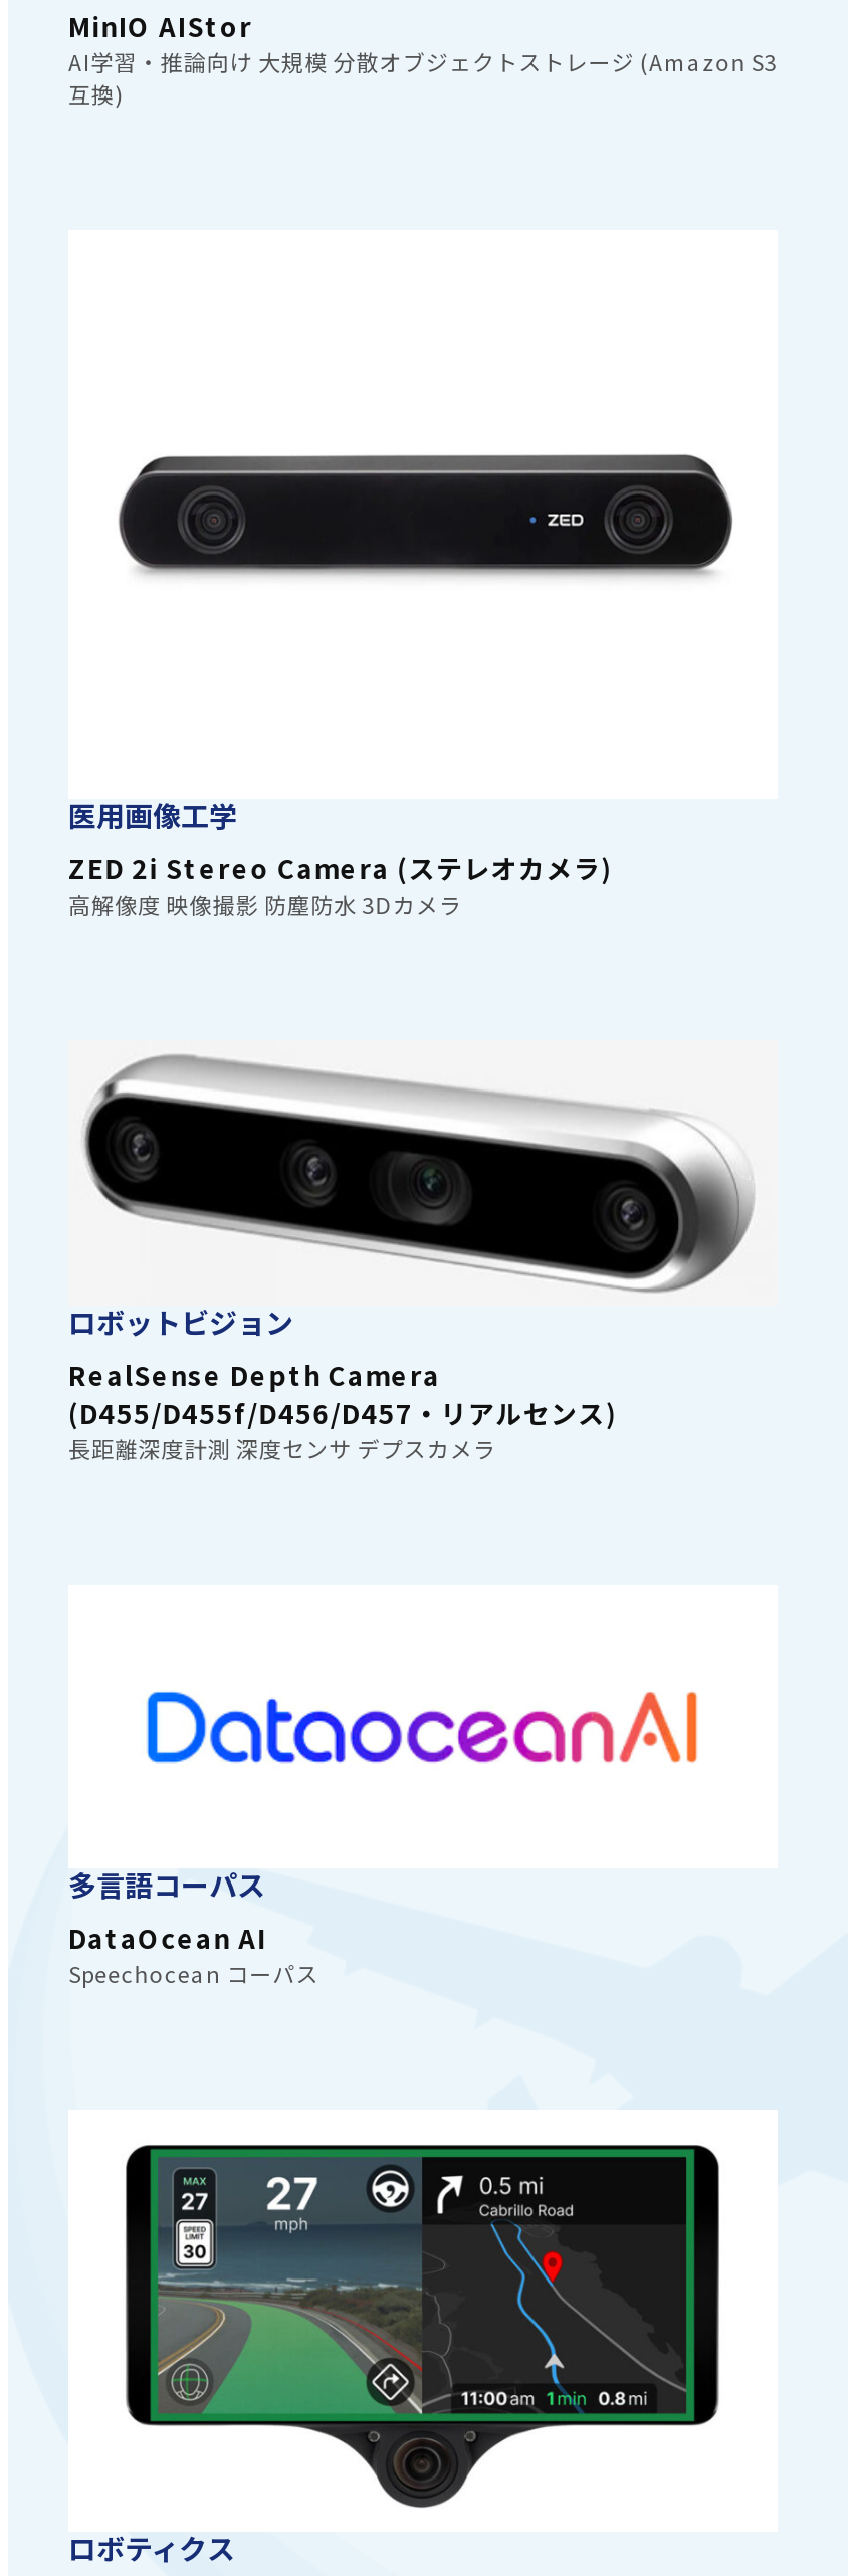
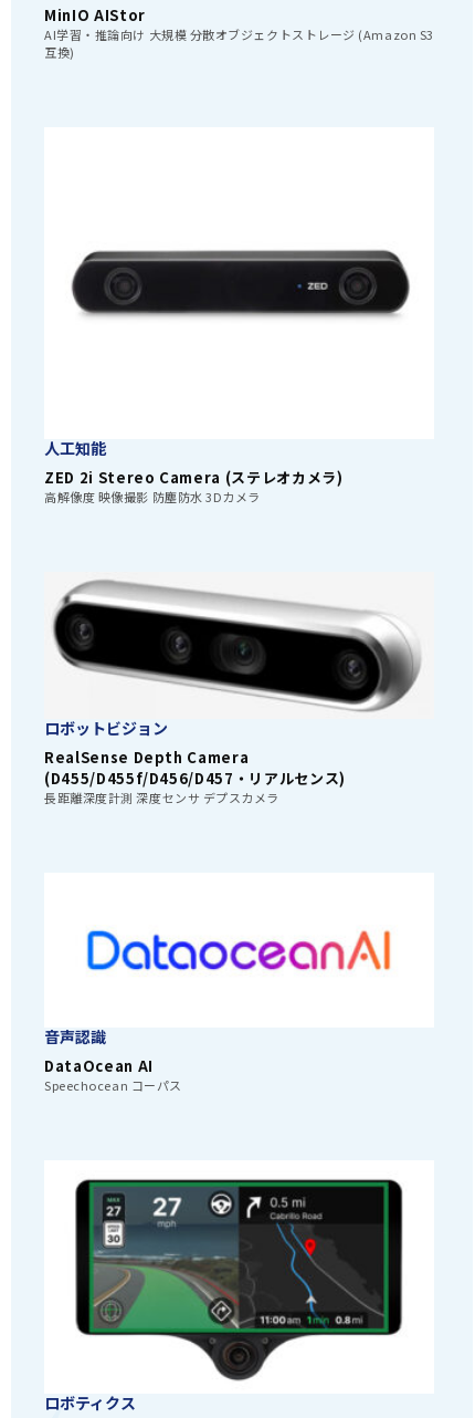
- 医用画像工学
+ 人工知能

- 多言語コーパス
+ 音声認識
